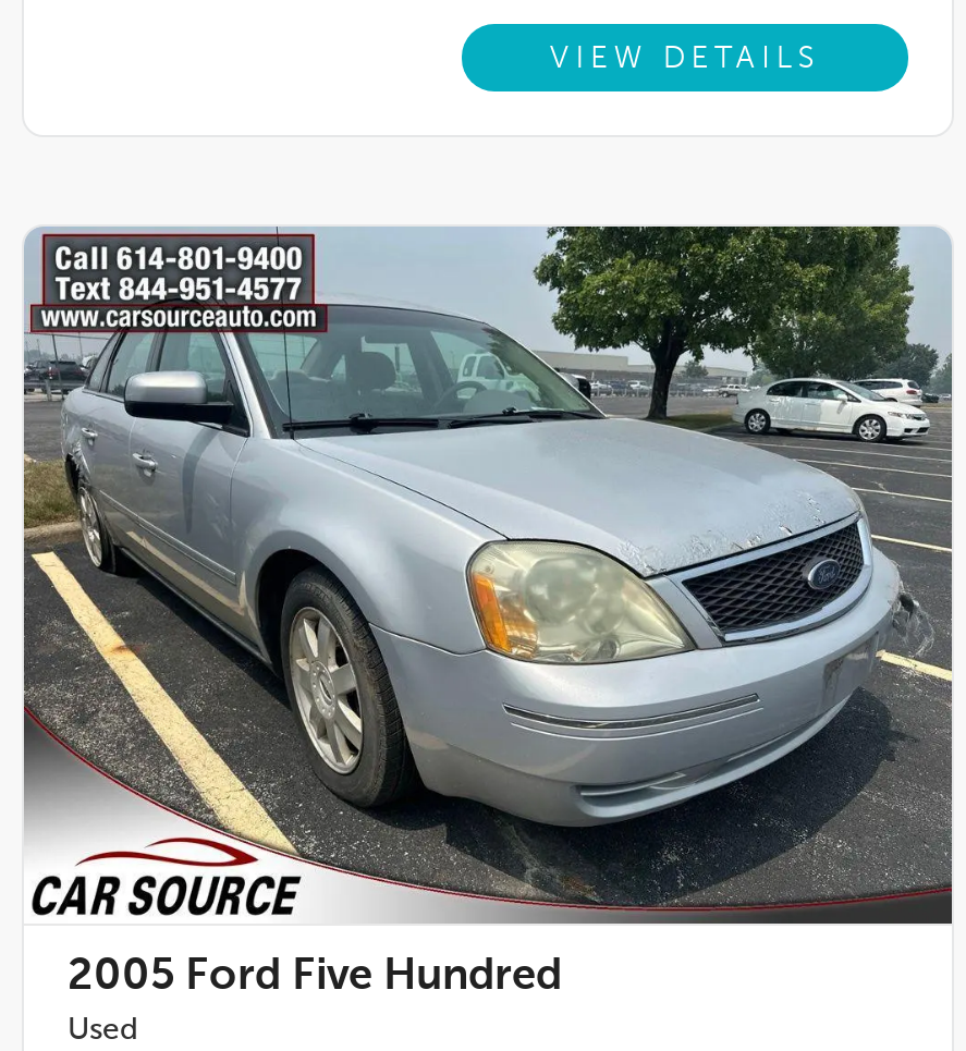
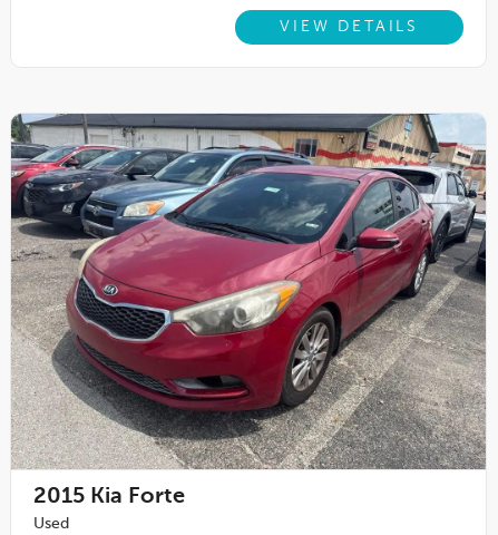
- [image]
- 2005 Ford Five Hundred
+ [image]
+ 2015 Kia Forte
